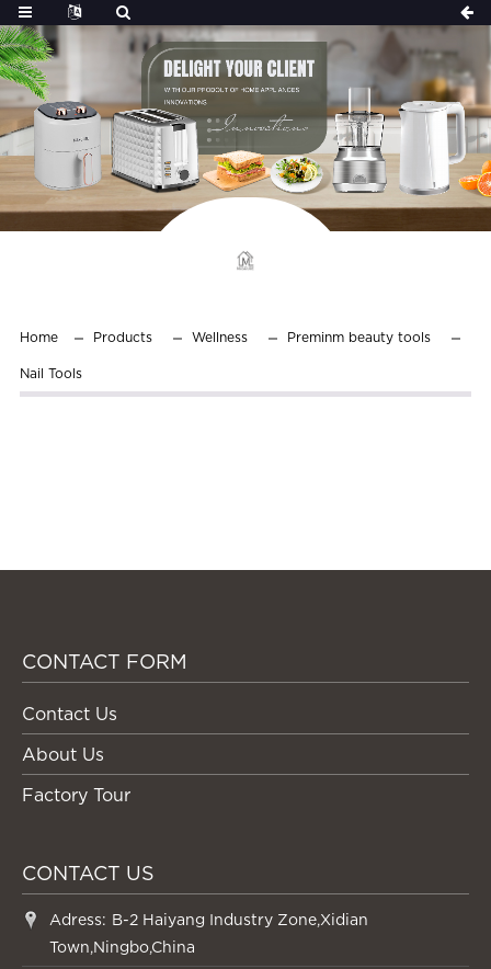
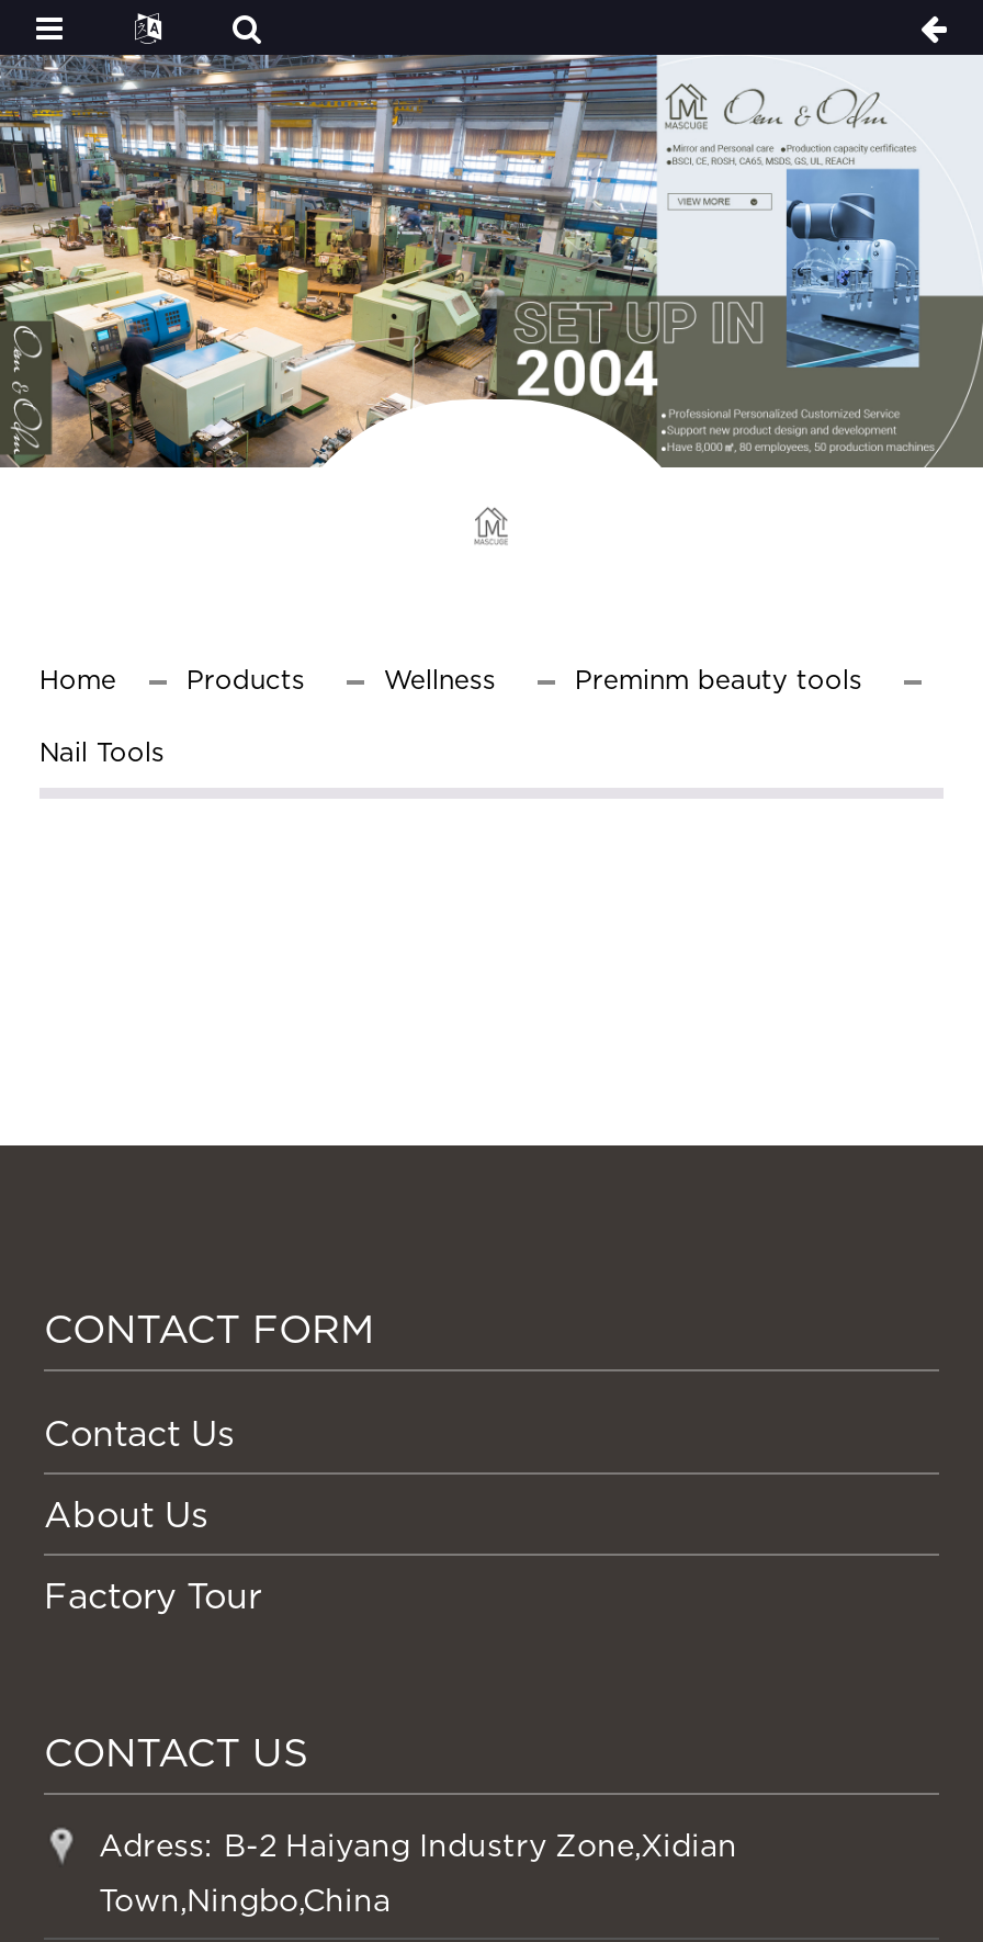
- [image]
+ [image]
